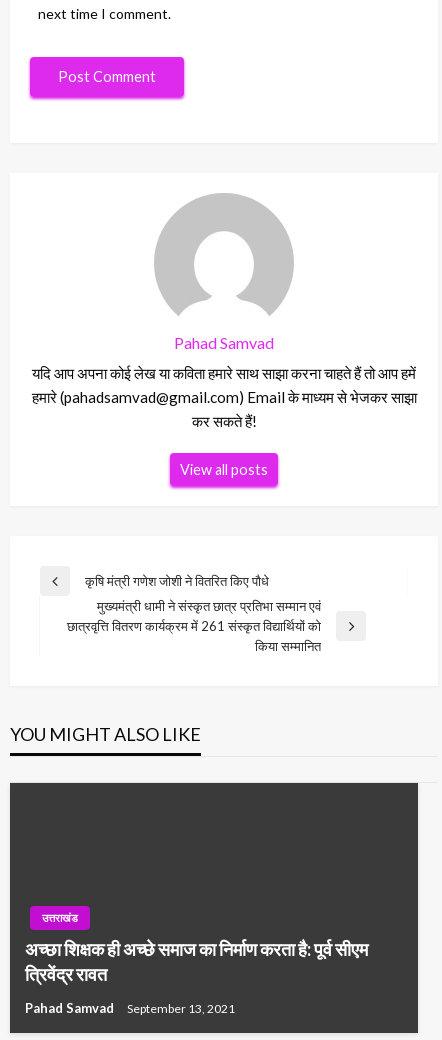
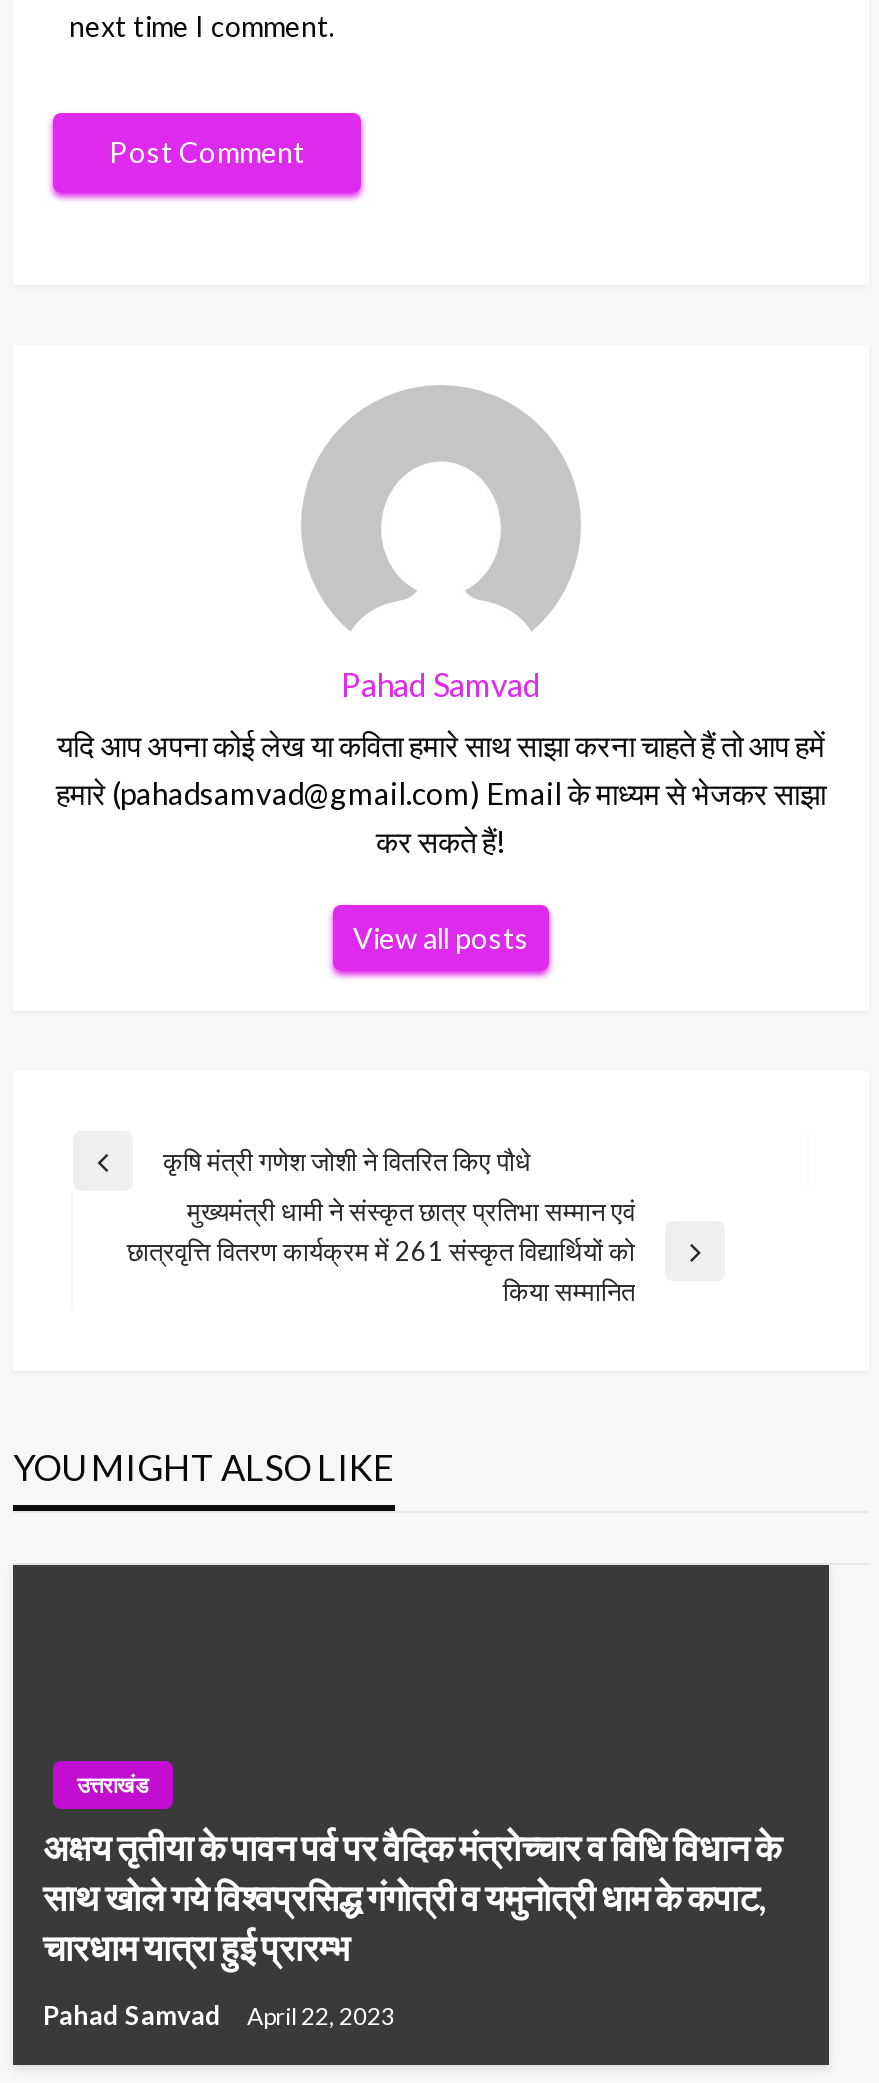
moved up: उत्तराखंड

- अच्छा शिक्षक ही अच्छे समाज का निर्माण करता है: पूर्व सीएम
- त्रिवेंद्र रावत
+ अक्षय तृतीया के पावन पर्व पर वैदिक मंत्रोच्चार व विधि विधान के
+ साथ खोले गये विश्वप्रसिद्ध गंगोत्री व यमुनोत्री धाम के कपाट,
+ चारधाम यात्रा हुई प्रारम्भ

- Pahad Samvad September 13, 2021
+ Pahad Samvad April 22, 2023
